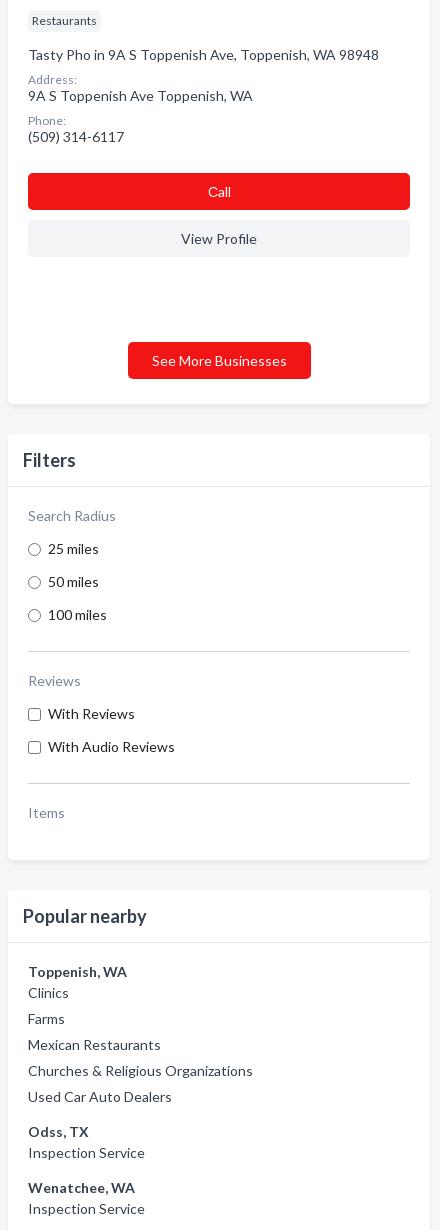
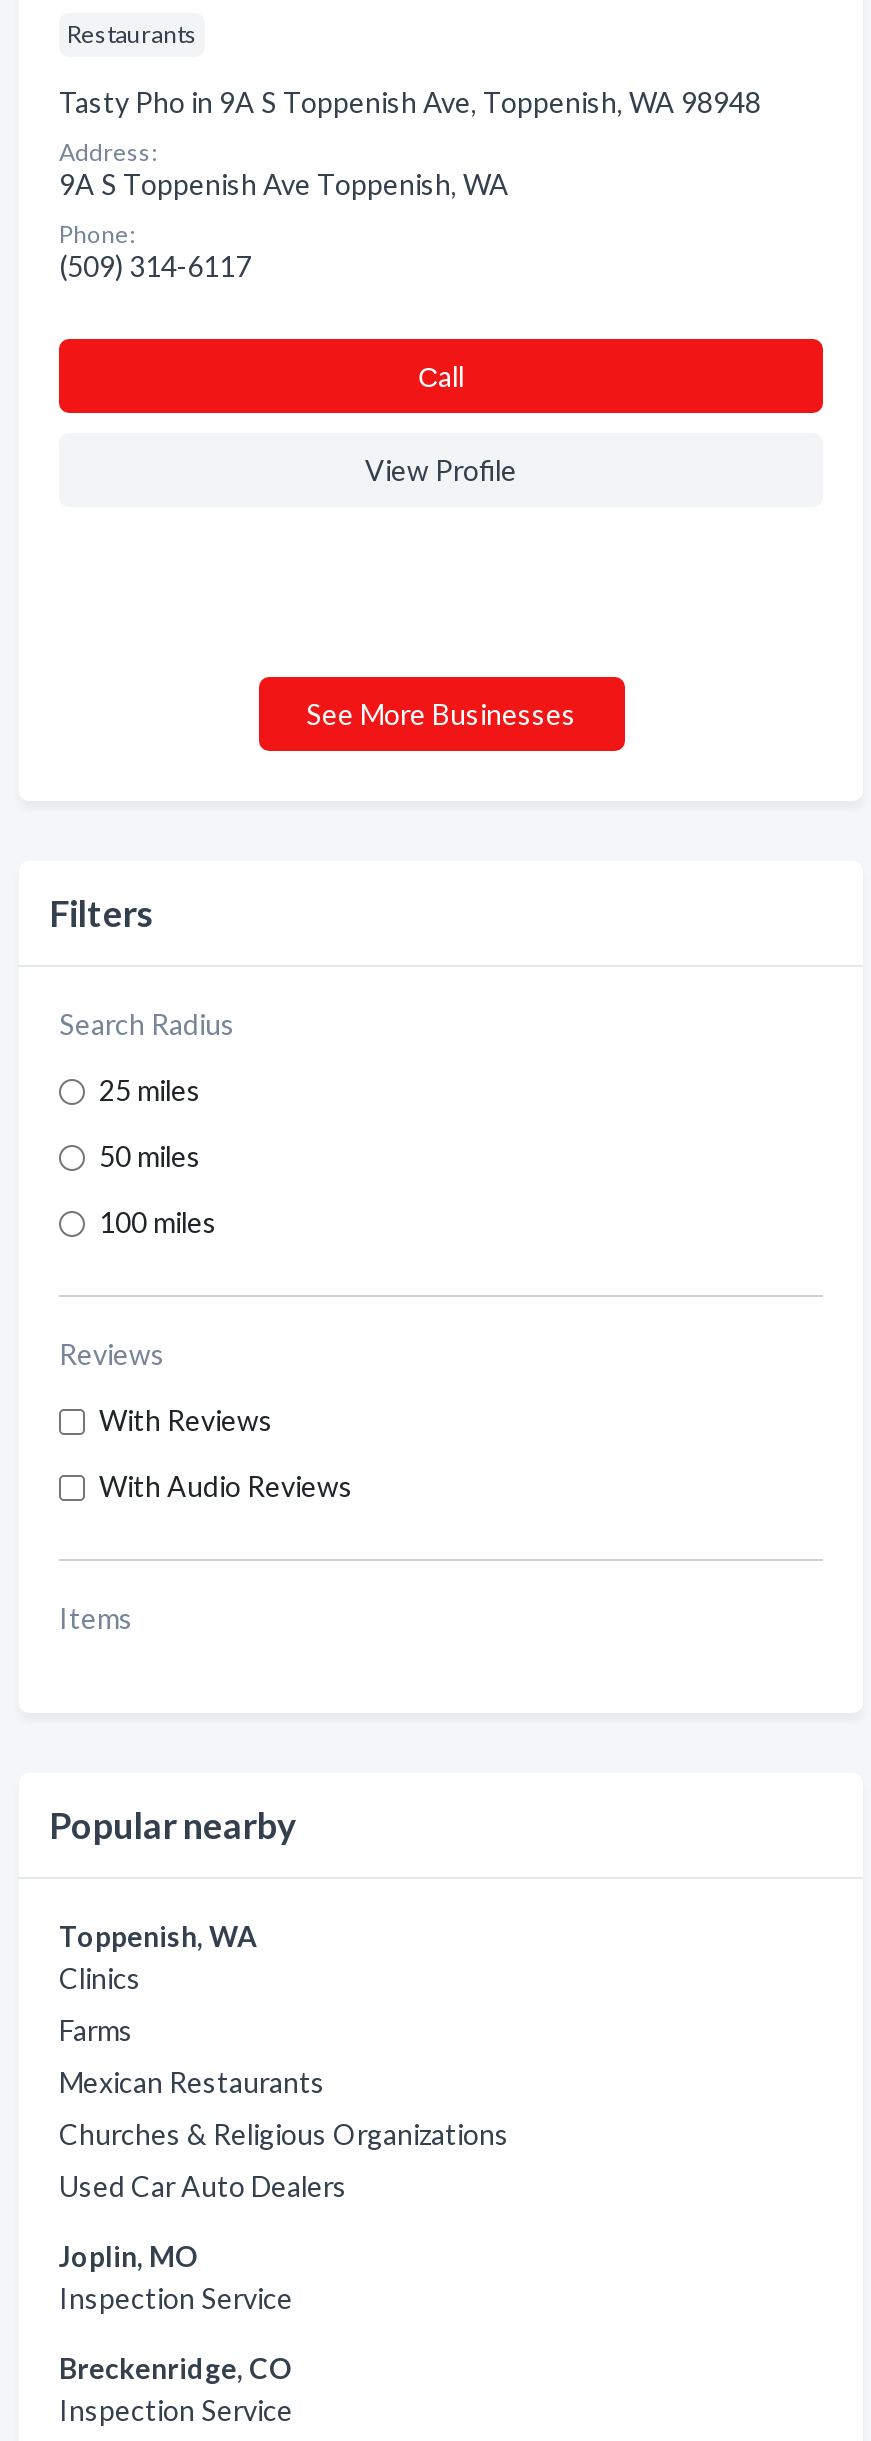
- Odss, TX
+ Joplin, MO

- Wenatchee, WA
+ Breckenridge, CO
